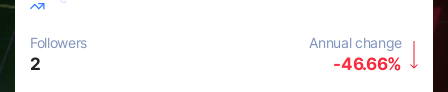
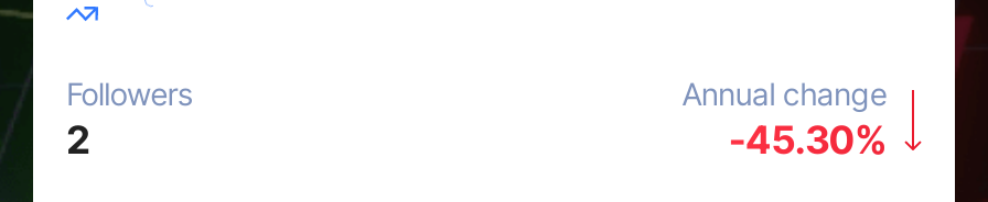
- -46.66%
+ -45.30%
